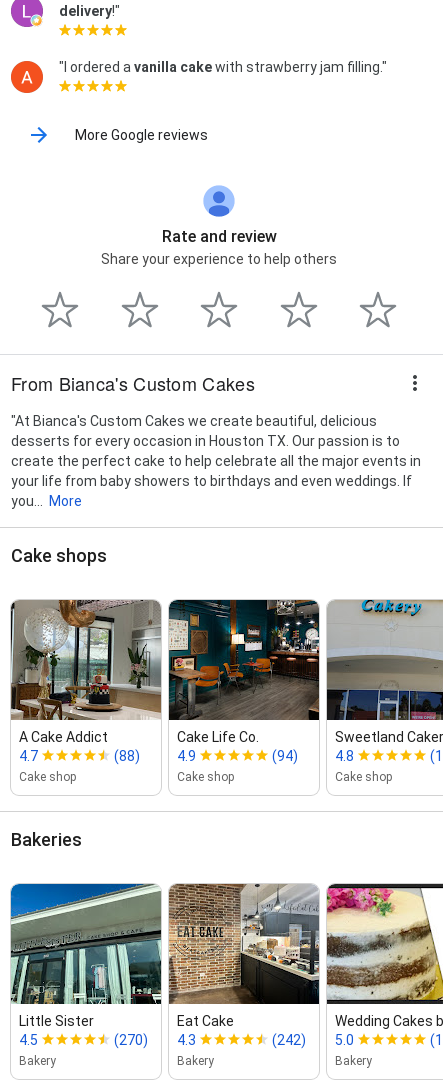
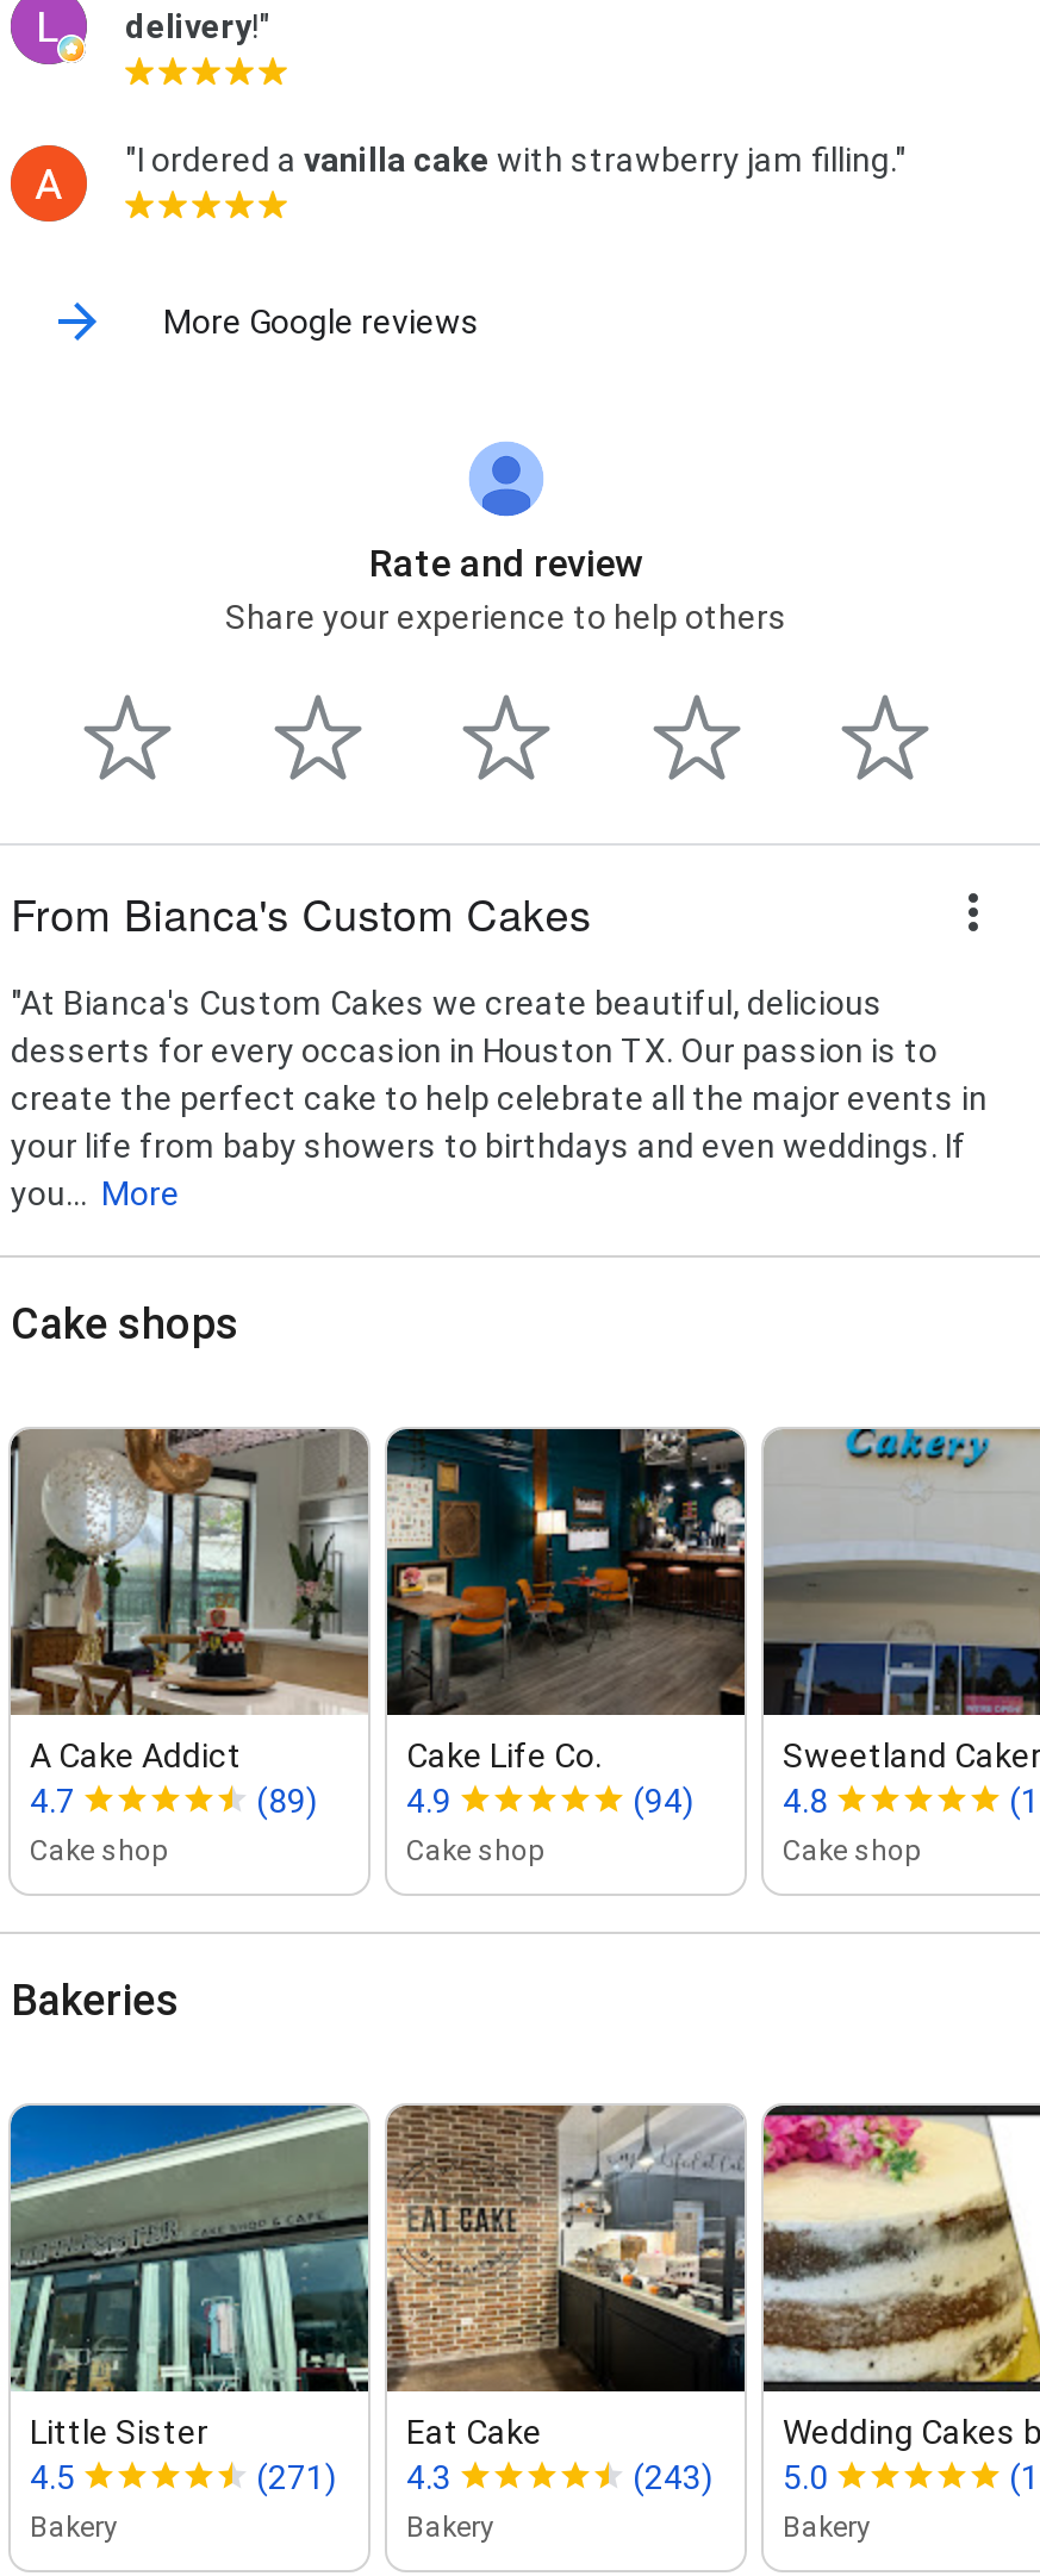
- (88)
+ (89)

- (270) 4.3
+ (271) 4.3

- (242) 5.0
+ (243) 5.0
